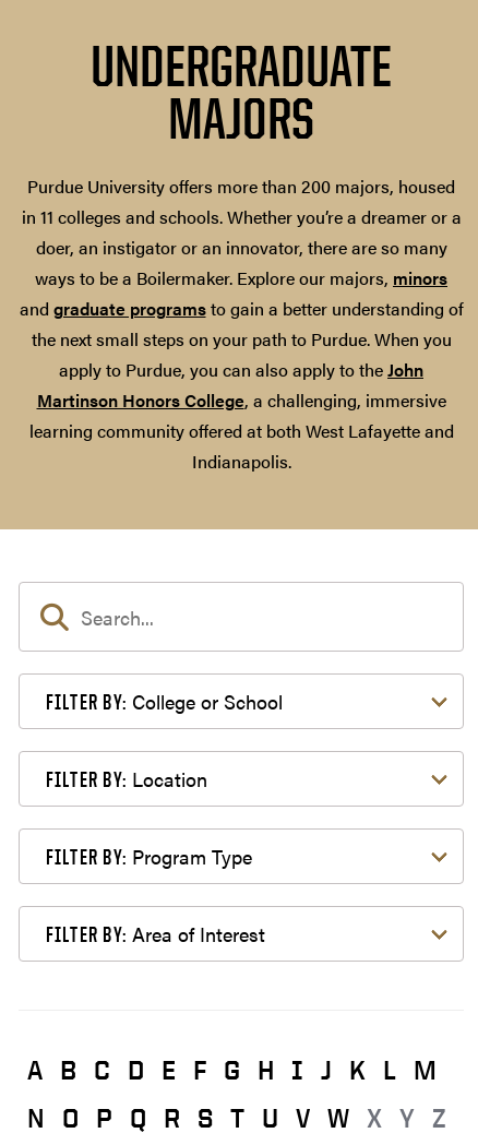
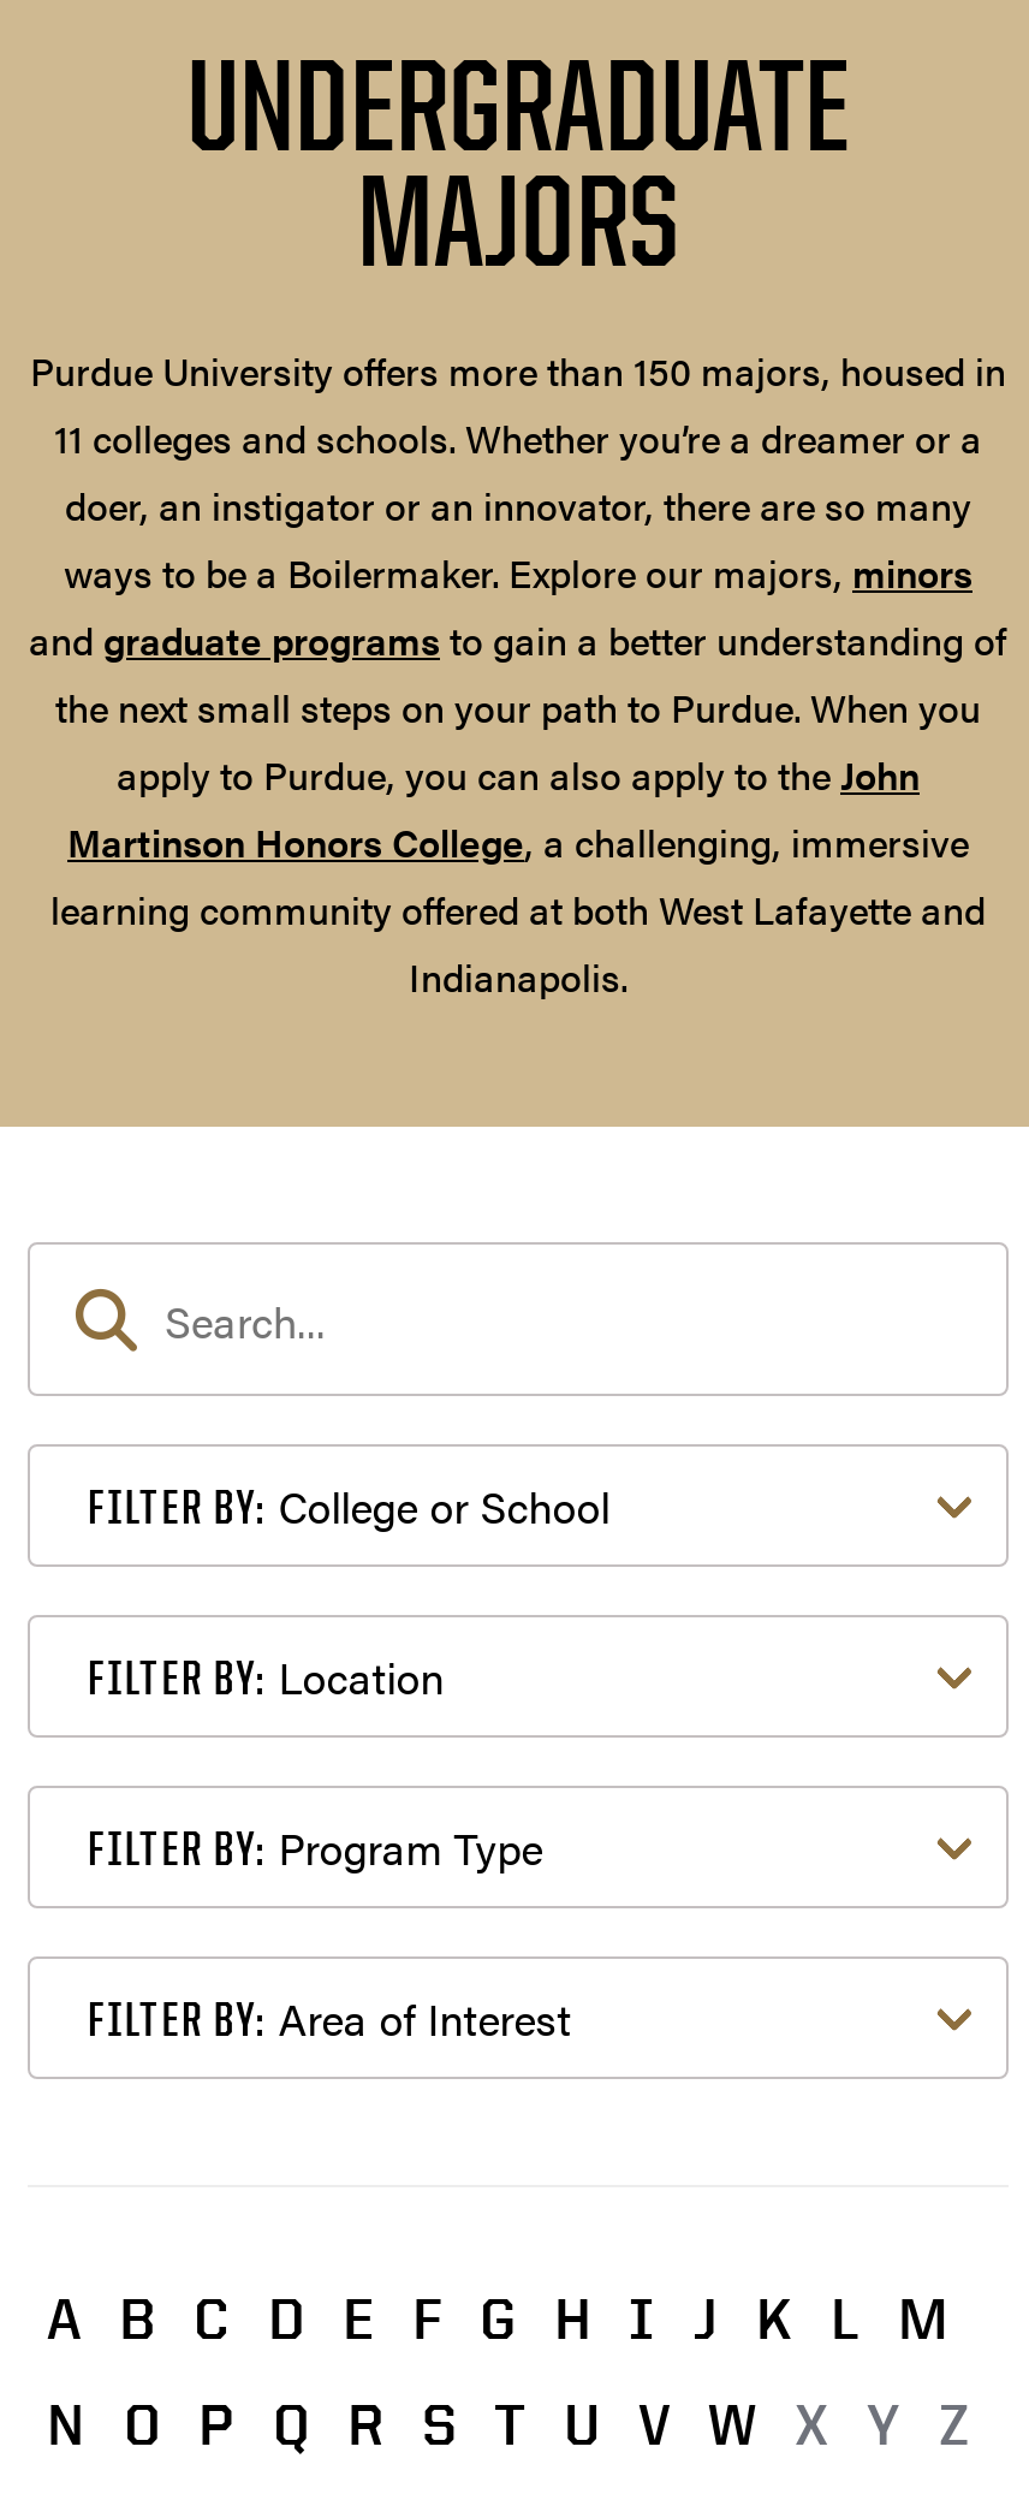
- Purdue University offers more than 200 majors, housed
- in 11 colleges and schools. Whether you’re a dreamer or a
+ Purdue University offers more than 150 majors, housed in
+ 11 colleges and schools. Whether you’re a dreamer or a
